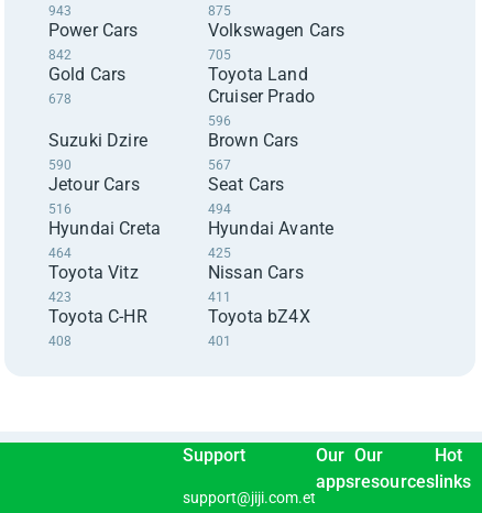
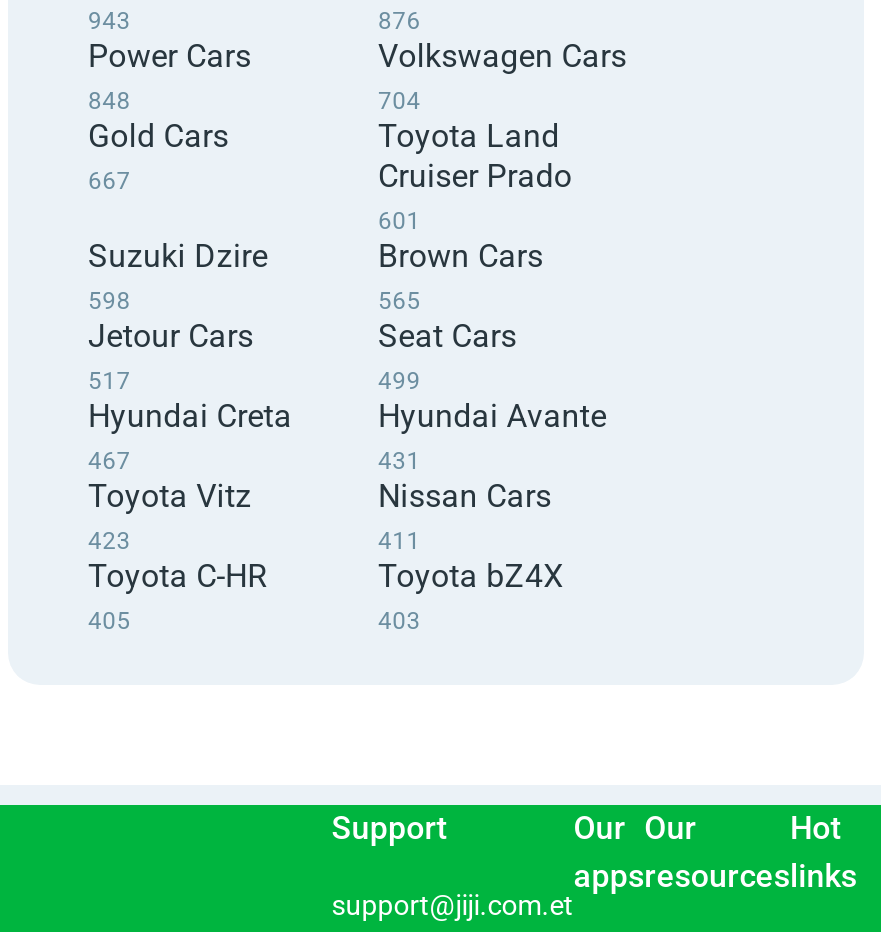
- 875
+ 876

- 842
+ 848

- 705
+ 704

- 678
+ 667

- 596
+ 601

- 590
+ 598

- 567
+ 565

- 516
+ 517

- 494
+ 499

- 464
+ 467

- 425
+ 431

- 408
+ 405

- 401
+ 403
